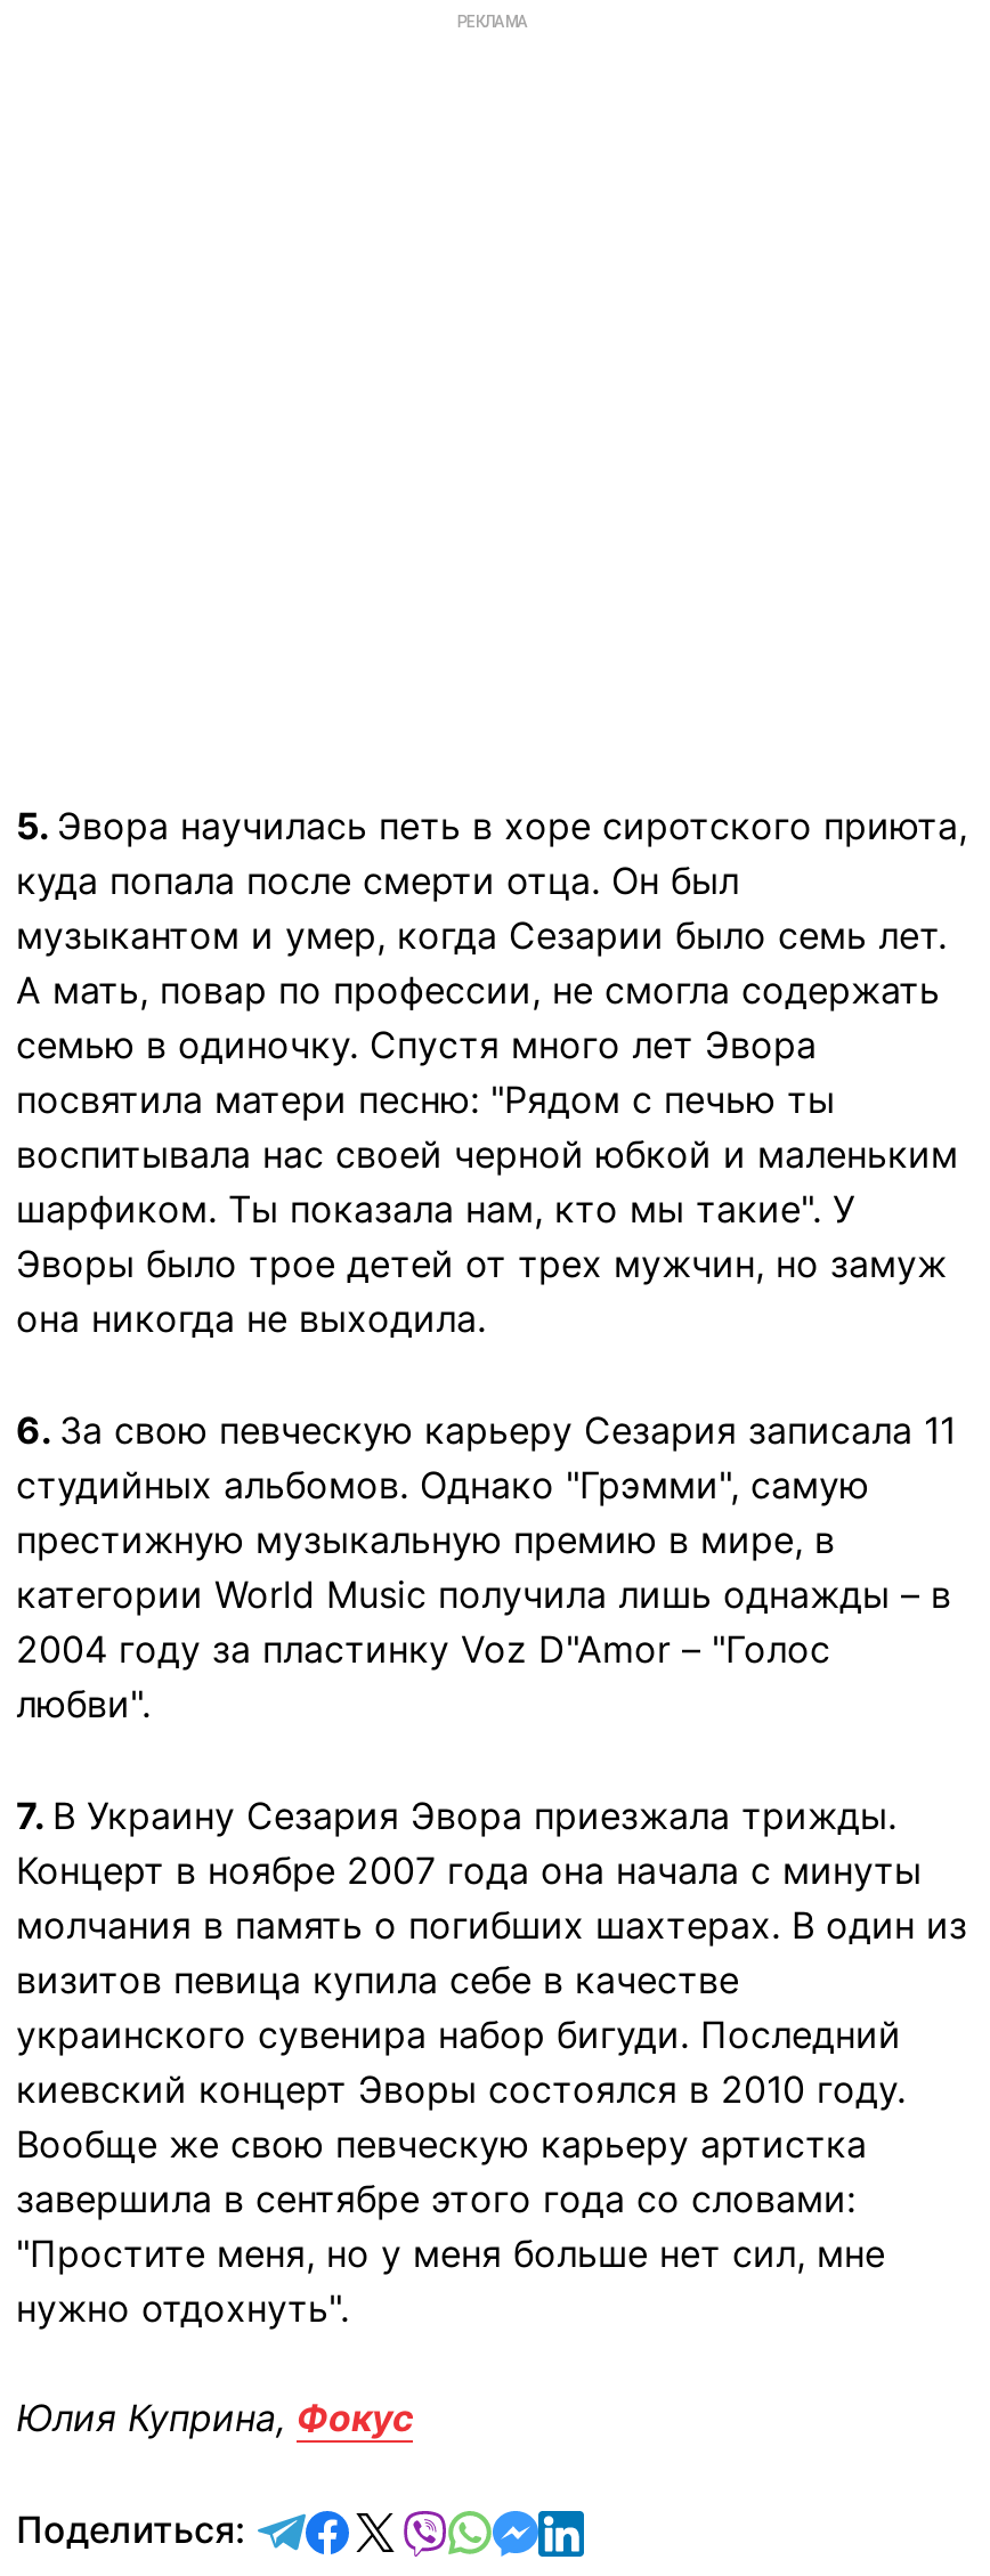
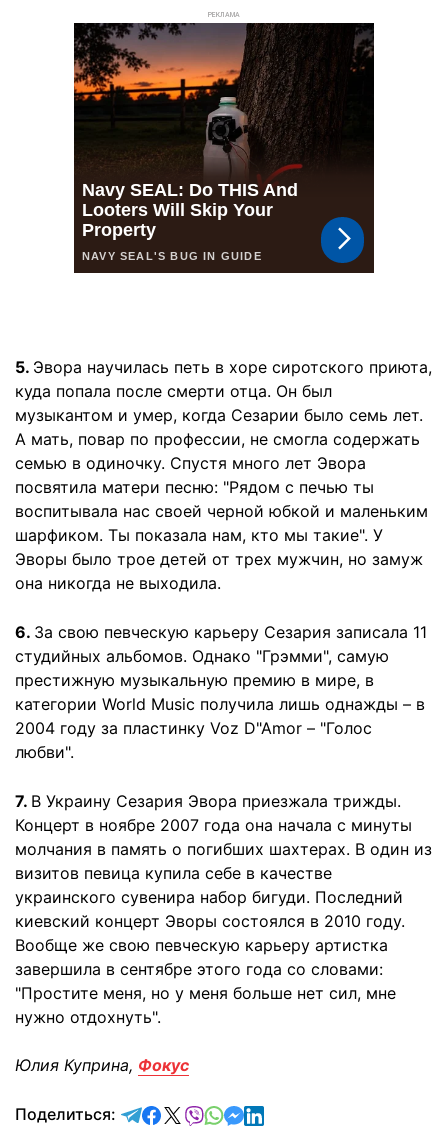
+ [image]
